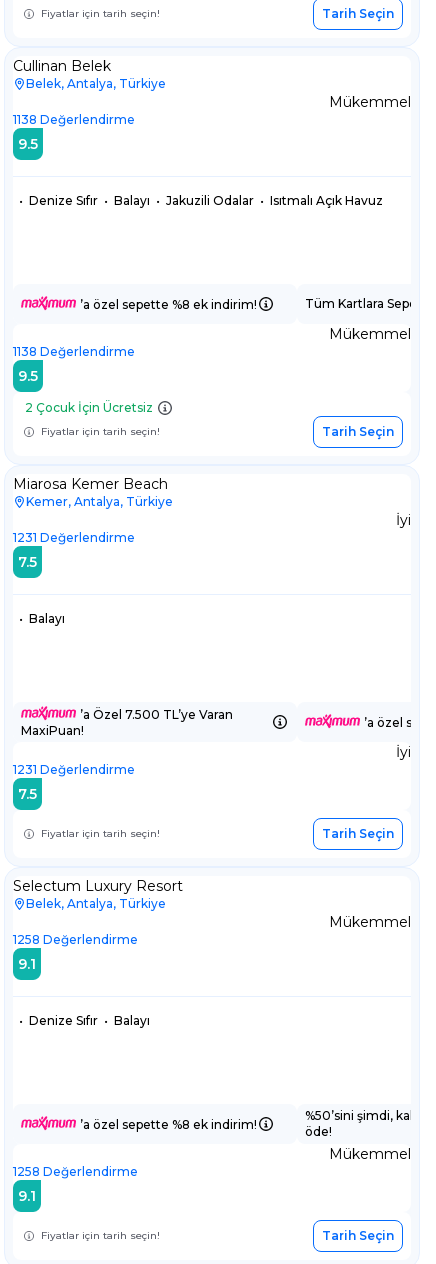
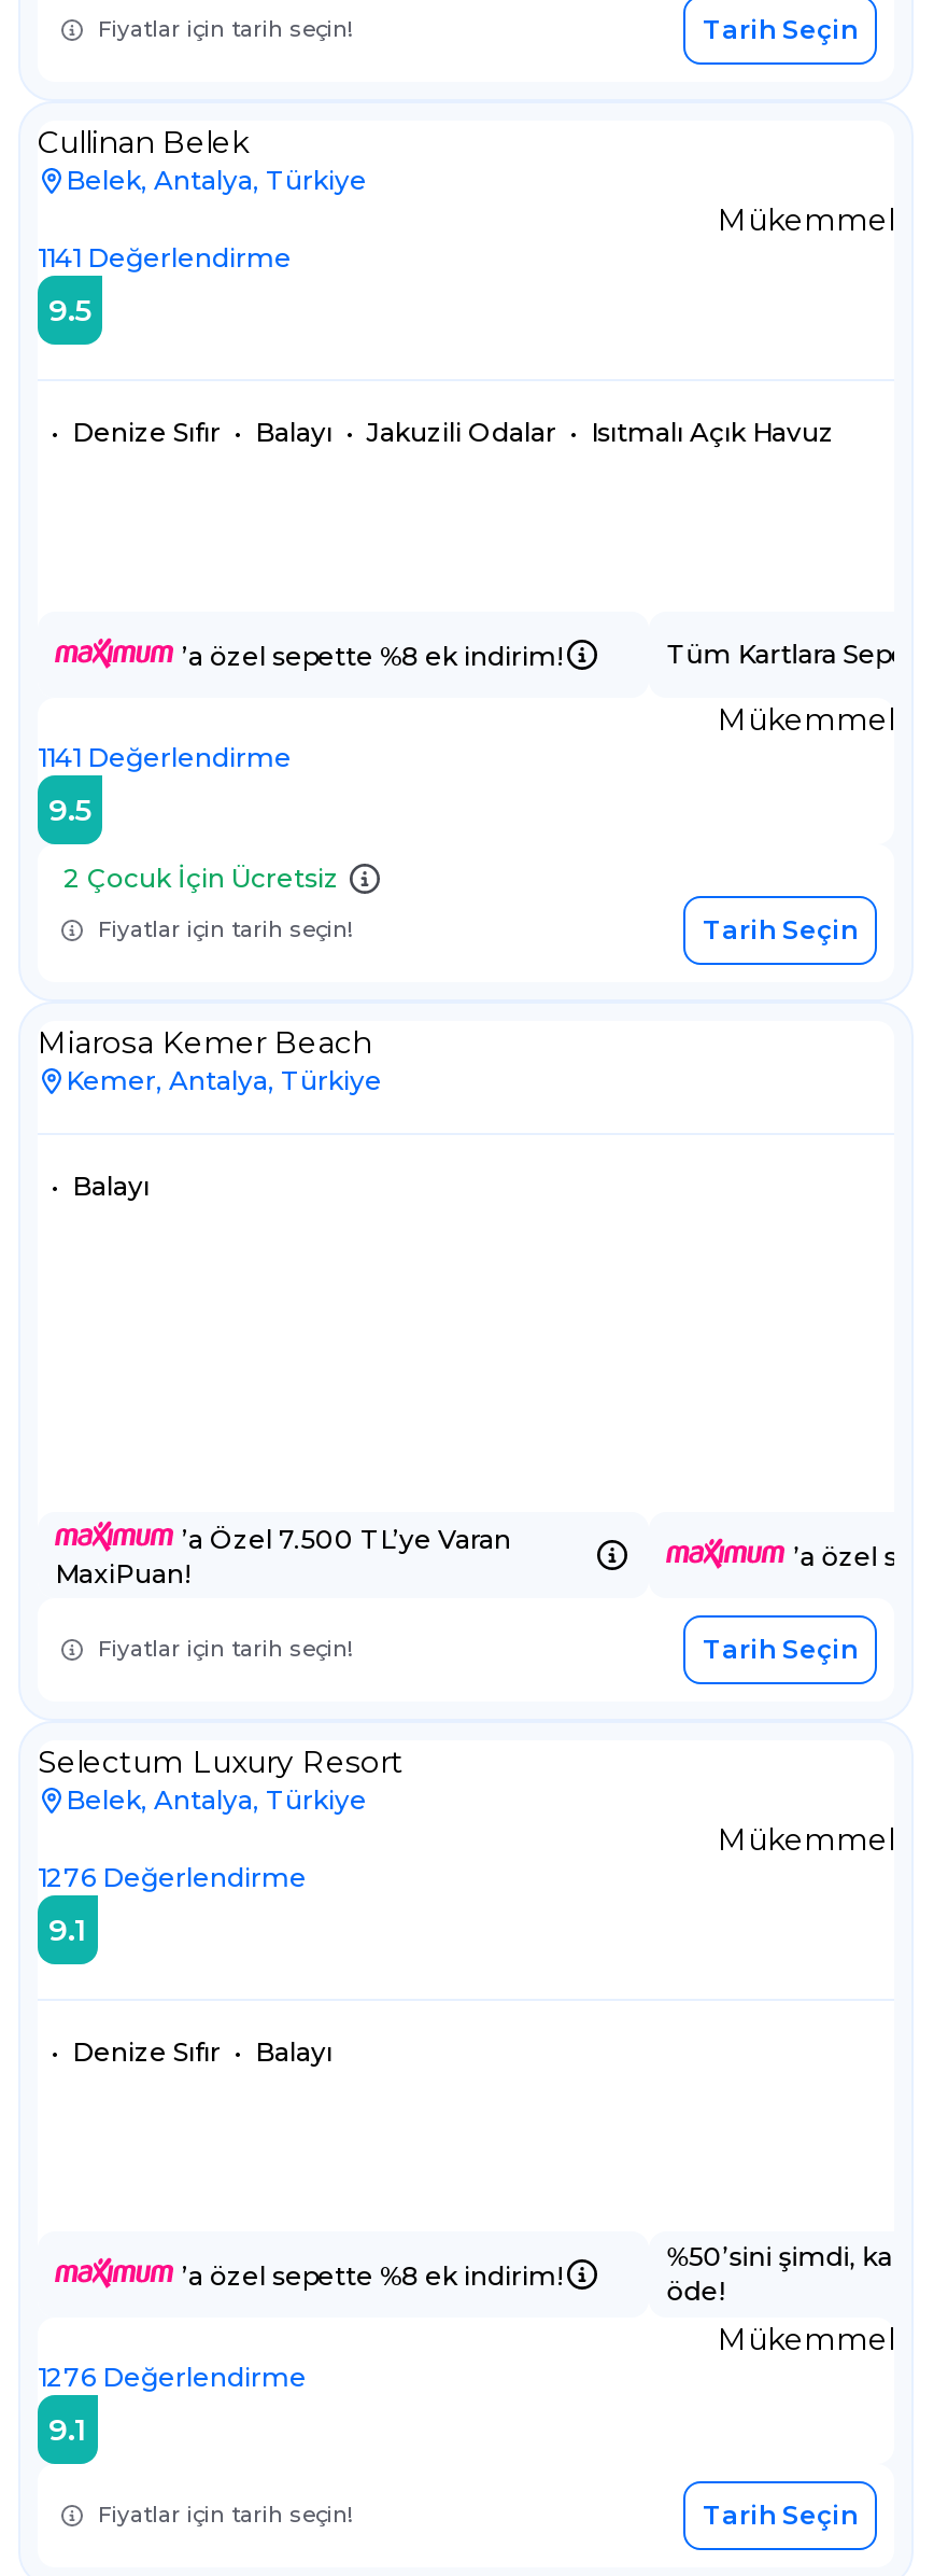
- 1138 Değerlendirme
+ 1141 Değerlendirme

- 1138 Değerlendirme
+ 1141 Değerlendirme

- İyi
- 1231 Değerlendirme
- 7.5

- İyi
- 1231 Değerlendirme
- 7.5

- 1258 Değerlendirme
+ 1276 Değerlendirme

- 1258 Değerlendirme
+ 1276 Değerlendirme
